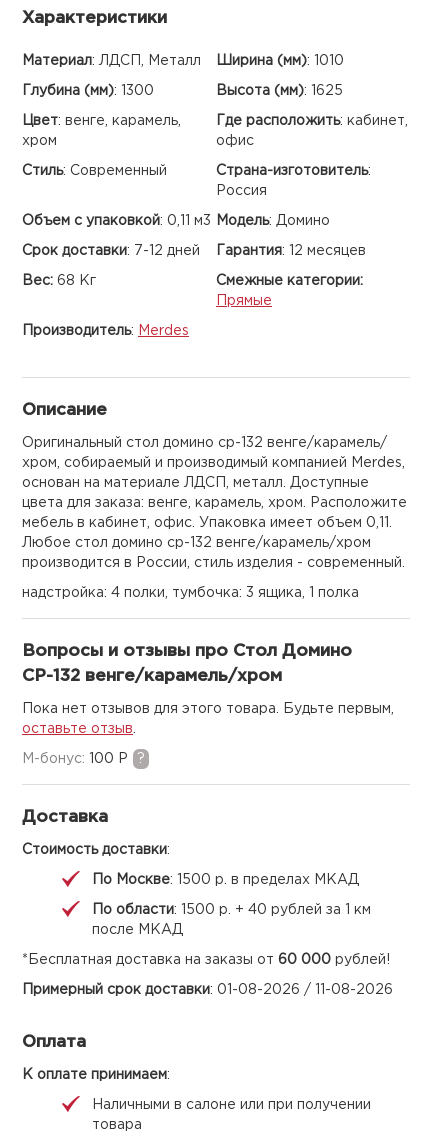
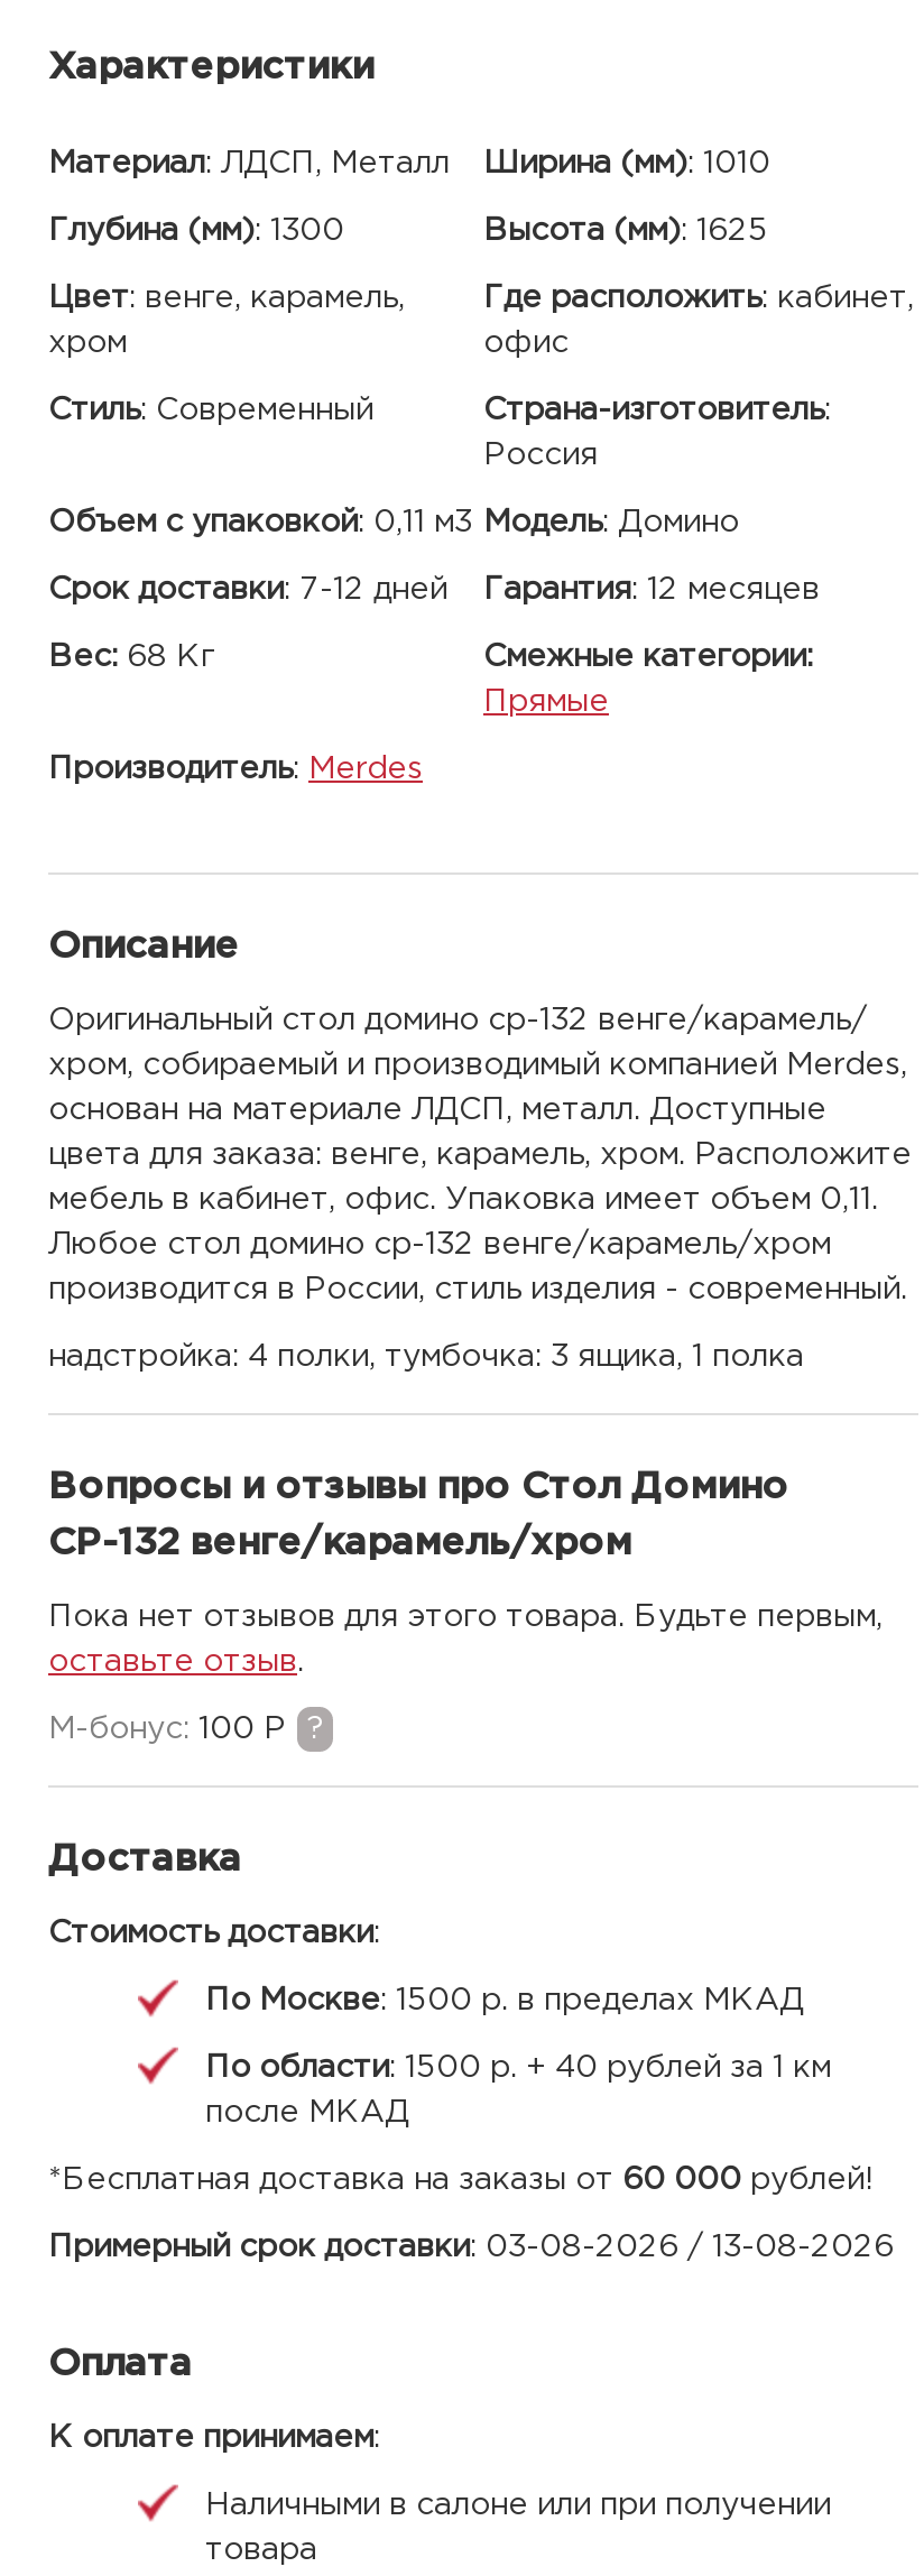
- Примерный срок доставки: 01-08-2026 / 11-08-2026
+ Примерный срок доставки: 03-08-2026 / 13-08-2026
